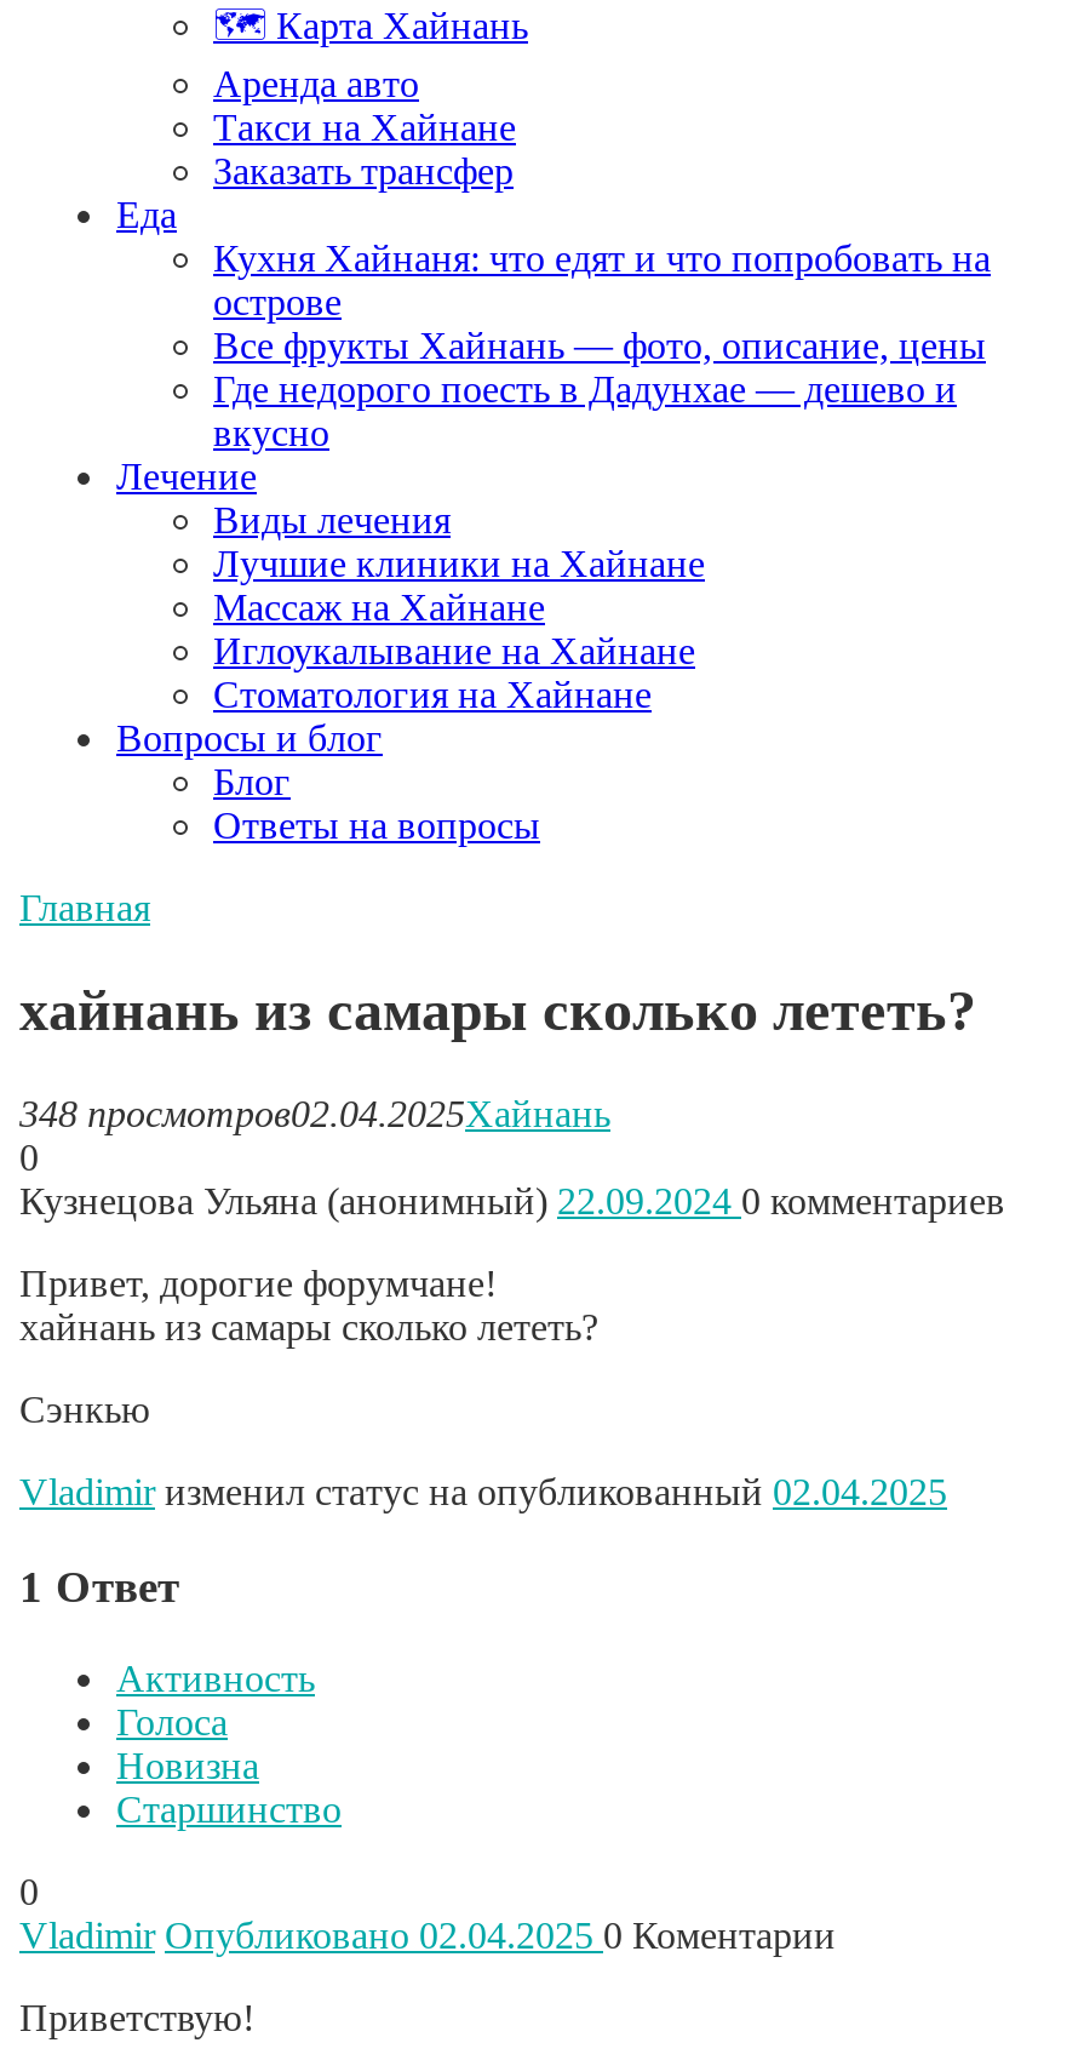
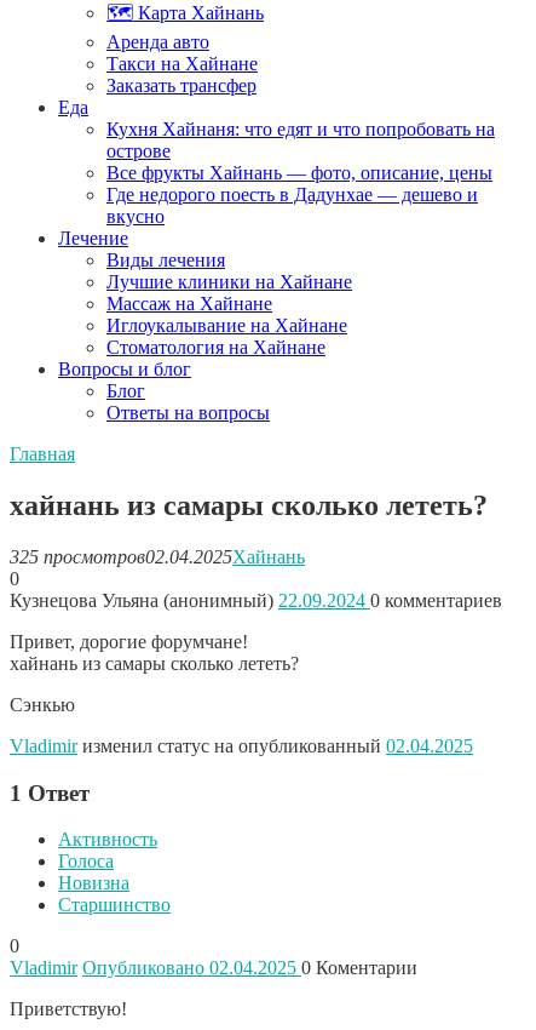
- 348 просмотров02.04.2025Хайнань
+ 325 просмотров02.04.2025Хайнань
